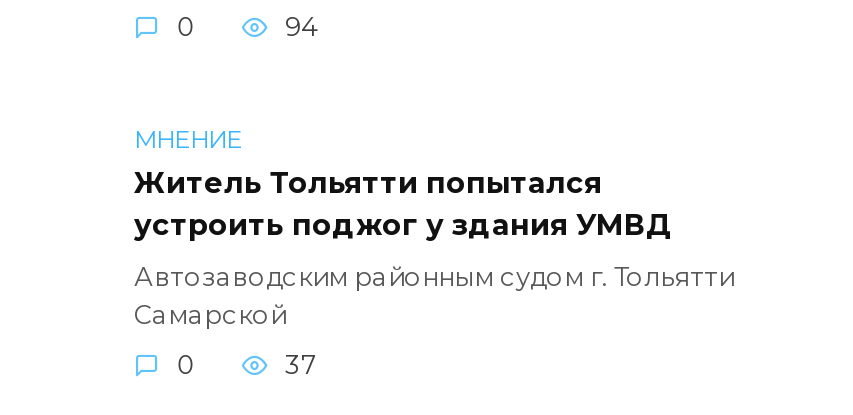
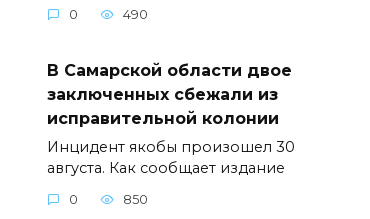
- 94
+ 490

- МНЕНИЕ
- Житель Тольятти попытался
- устроить поджог у здания УМВД
+ В Самарской области двое
+ заключенных сбежали из
+ исправительной колонии

- Автозаводским районным судом г. Тольятти
- Самарской
+ Инцидент якобы произошел 30
+ августа. Как сообщает издание

- 37
+ 850
